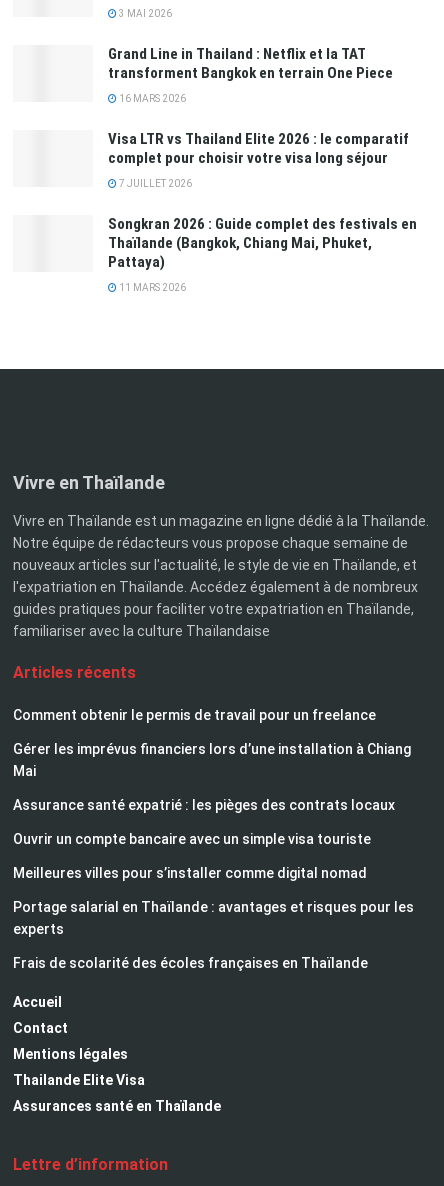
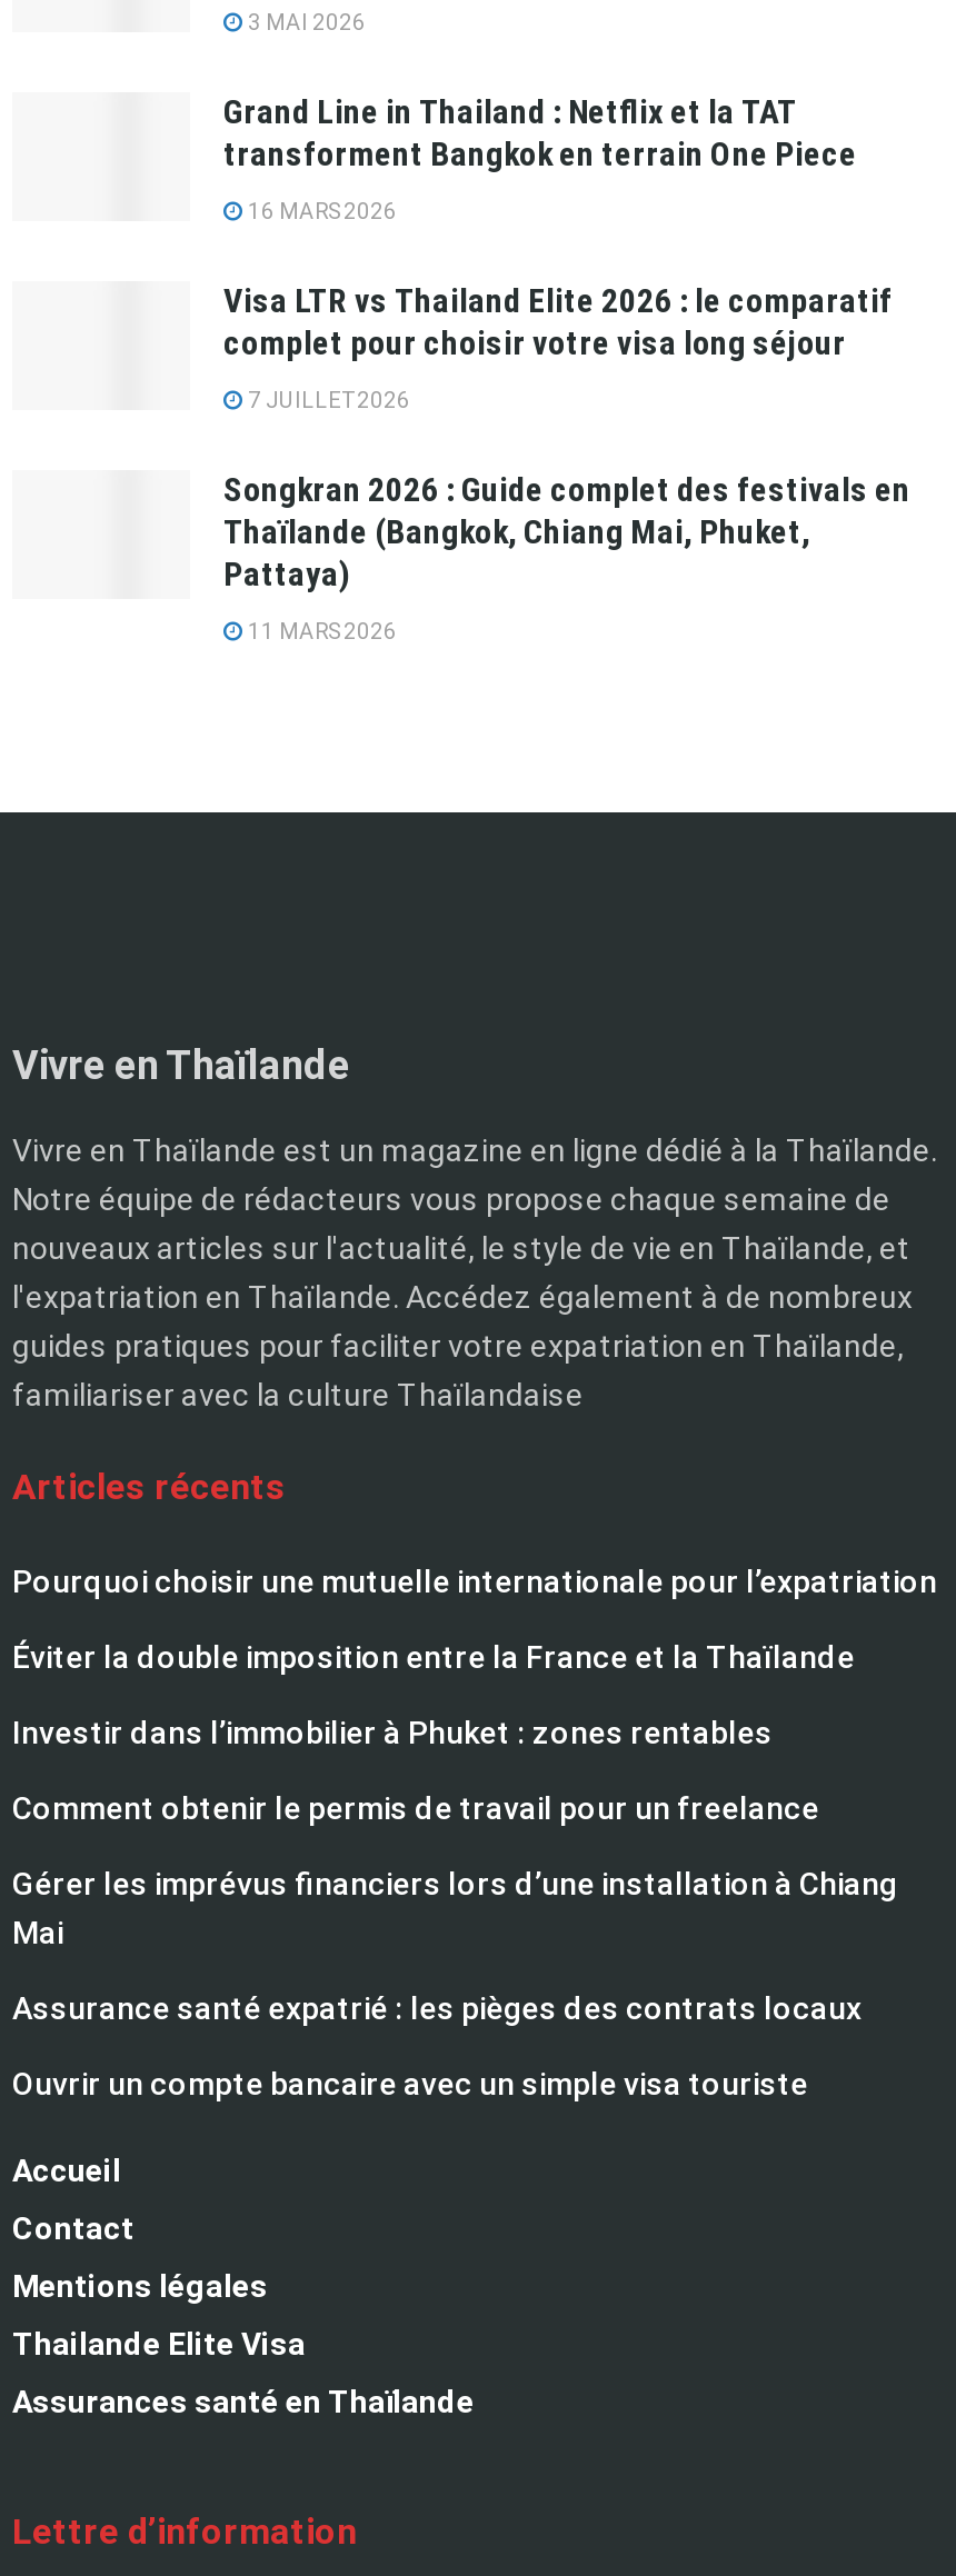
+ Pourquoi choisir une mutuelle internationale pour l’expatriation
+ Éviter la double imposition entre la France et la Thaïlande
+ Investir dans l’immobilier à Phuket : zones rentables

moved down: Comment obtenir le permis de travail pour un freelance | Gérer les imprévus financiers lors d’une installation à Chiang | Mai | Assurance santé expatrié : les pièges des contrats locaux | Ouvrir un compte bancaire avec un simple visa touriste

- Meilleures villes pour s’installer comme digital nomad
- Portage salarial en Thaïlande : avantages et risques pour les
- experts
- Frais de scolarité des écoles françaises en Thaïlande
